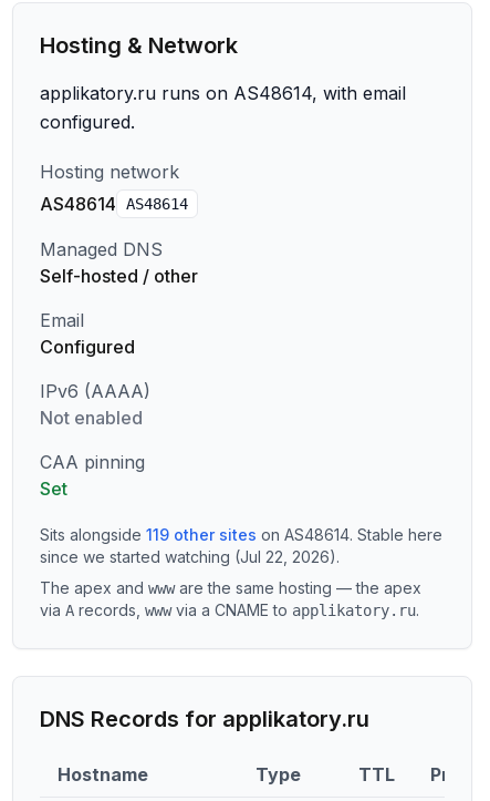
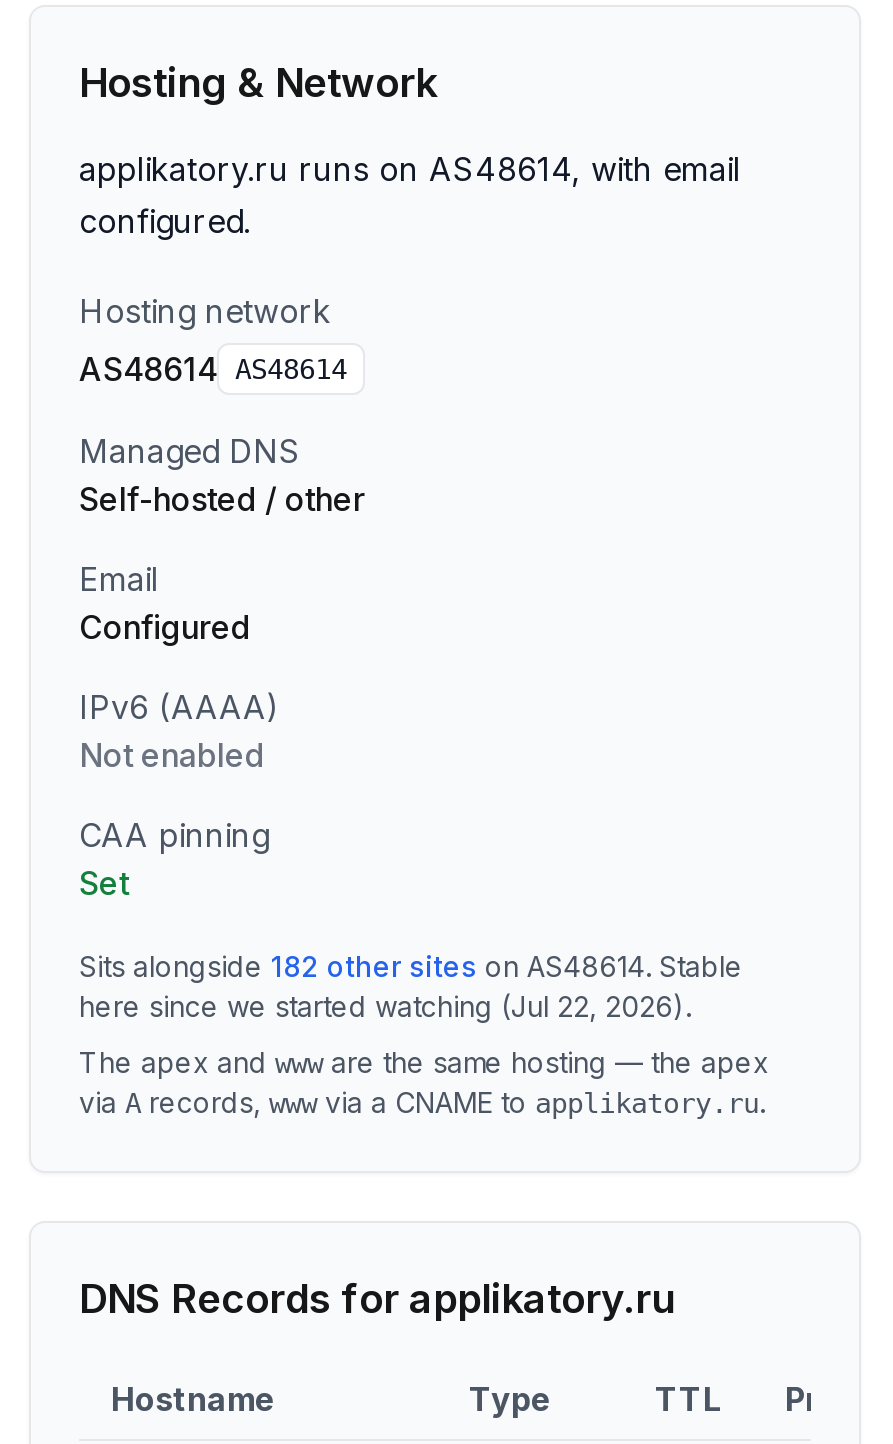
- Sits alongside 119 other sites on AS48614. Stable here
- since we started watching (Jul 22, 2026).
+ Sits alongside 182 other sites on AS48614. Stable
+ here since we started watching (Jul 22, 2026).
